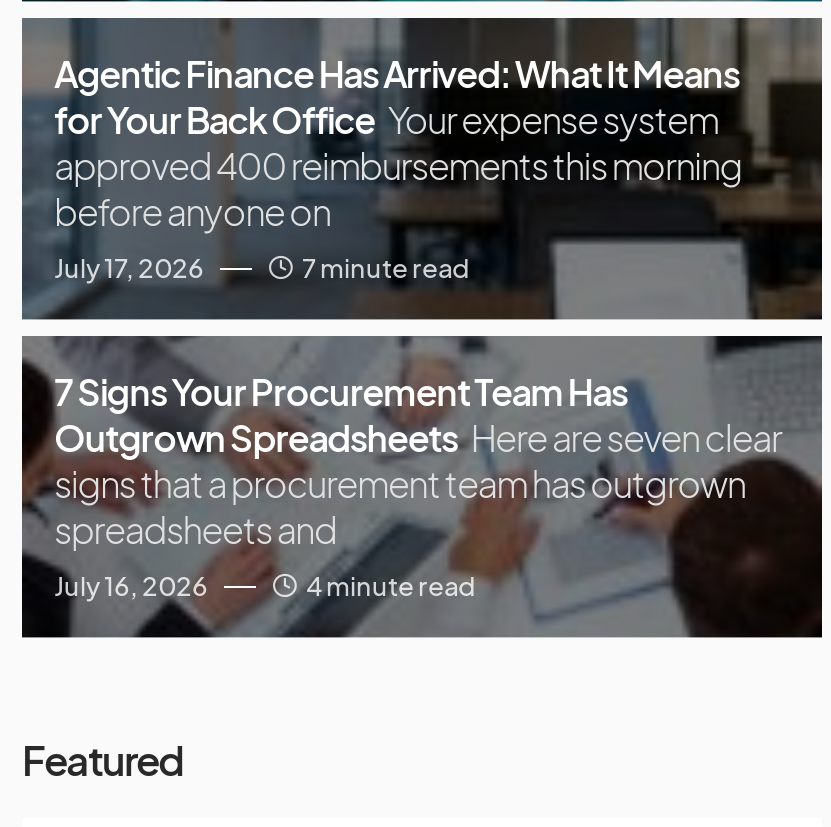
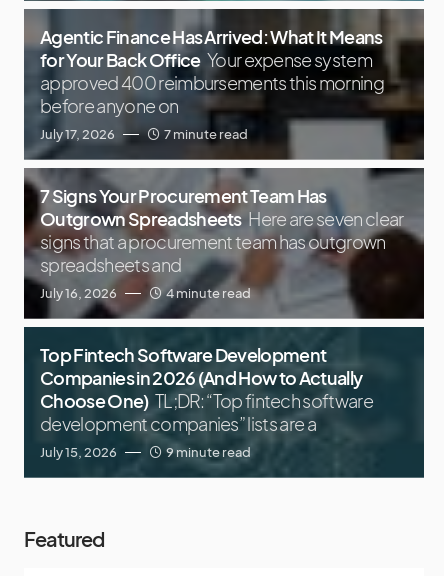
+ [image]
+ Top Fintech Software Development
+ Companies in 2026 (And How to Actually
+ Choose One) TL;DR: “Top fintech software
+ development companies” lists are a
+ July 15, 2026
+ 9 minute read
